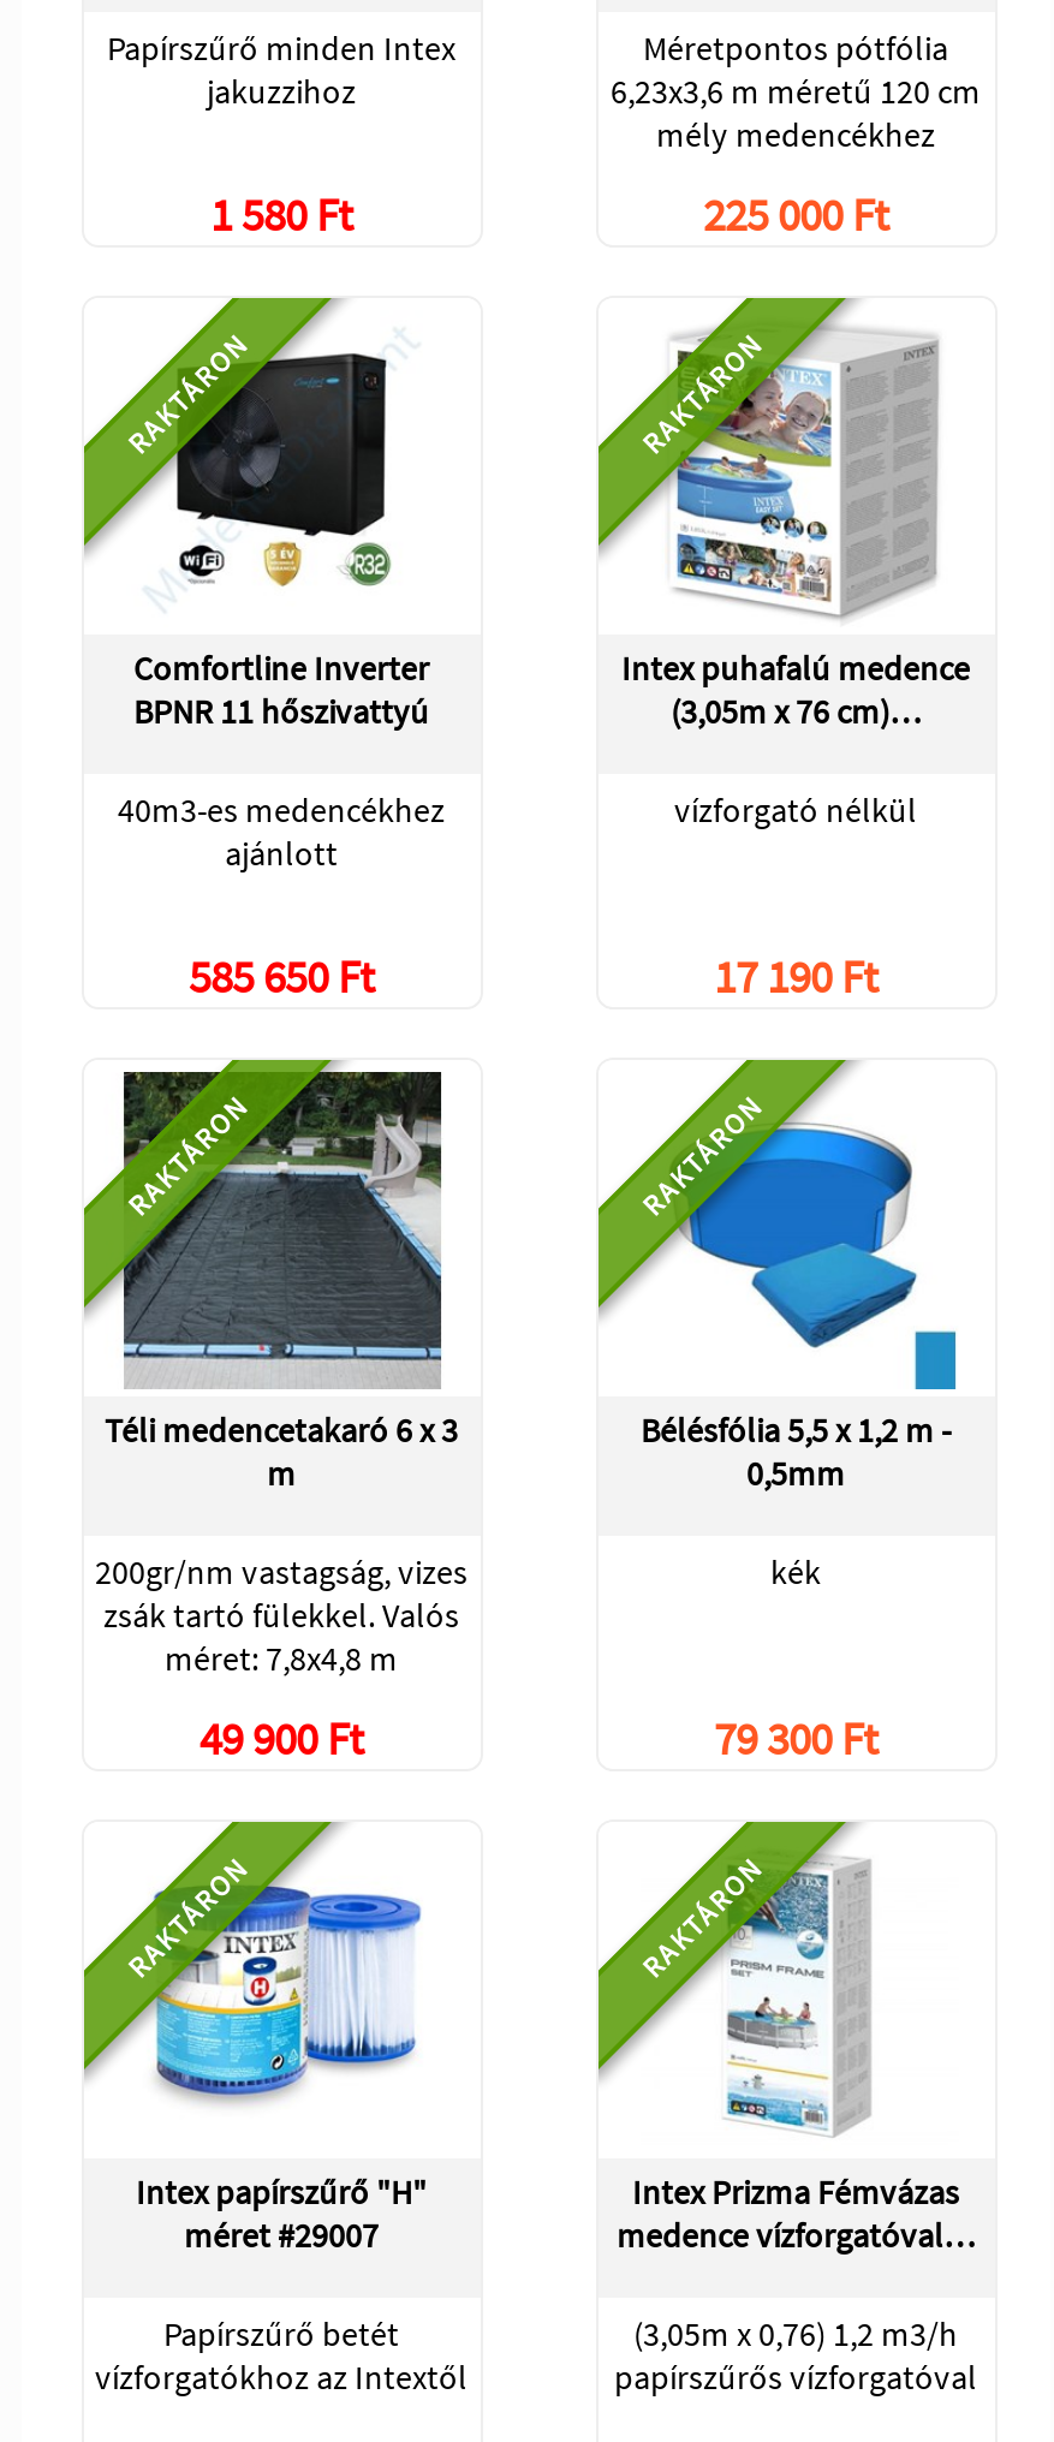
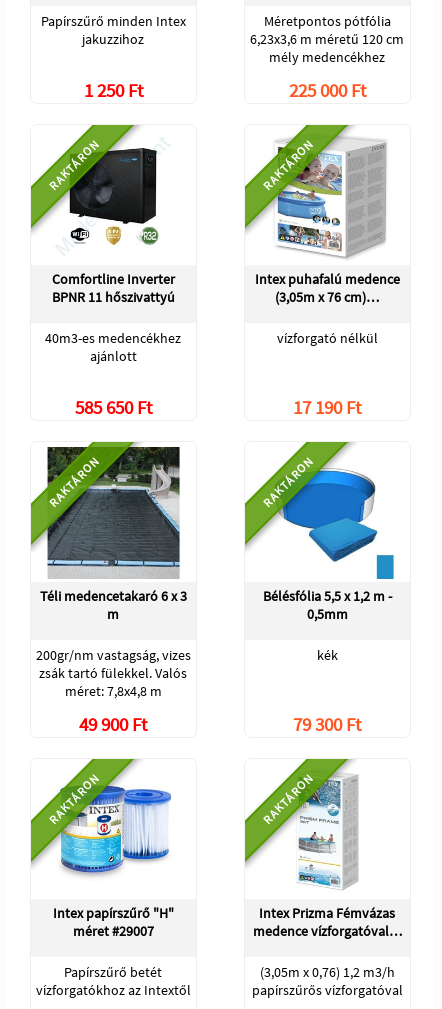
- 1 580 Ft
+ 1 250 Ft
